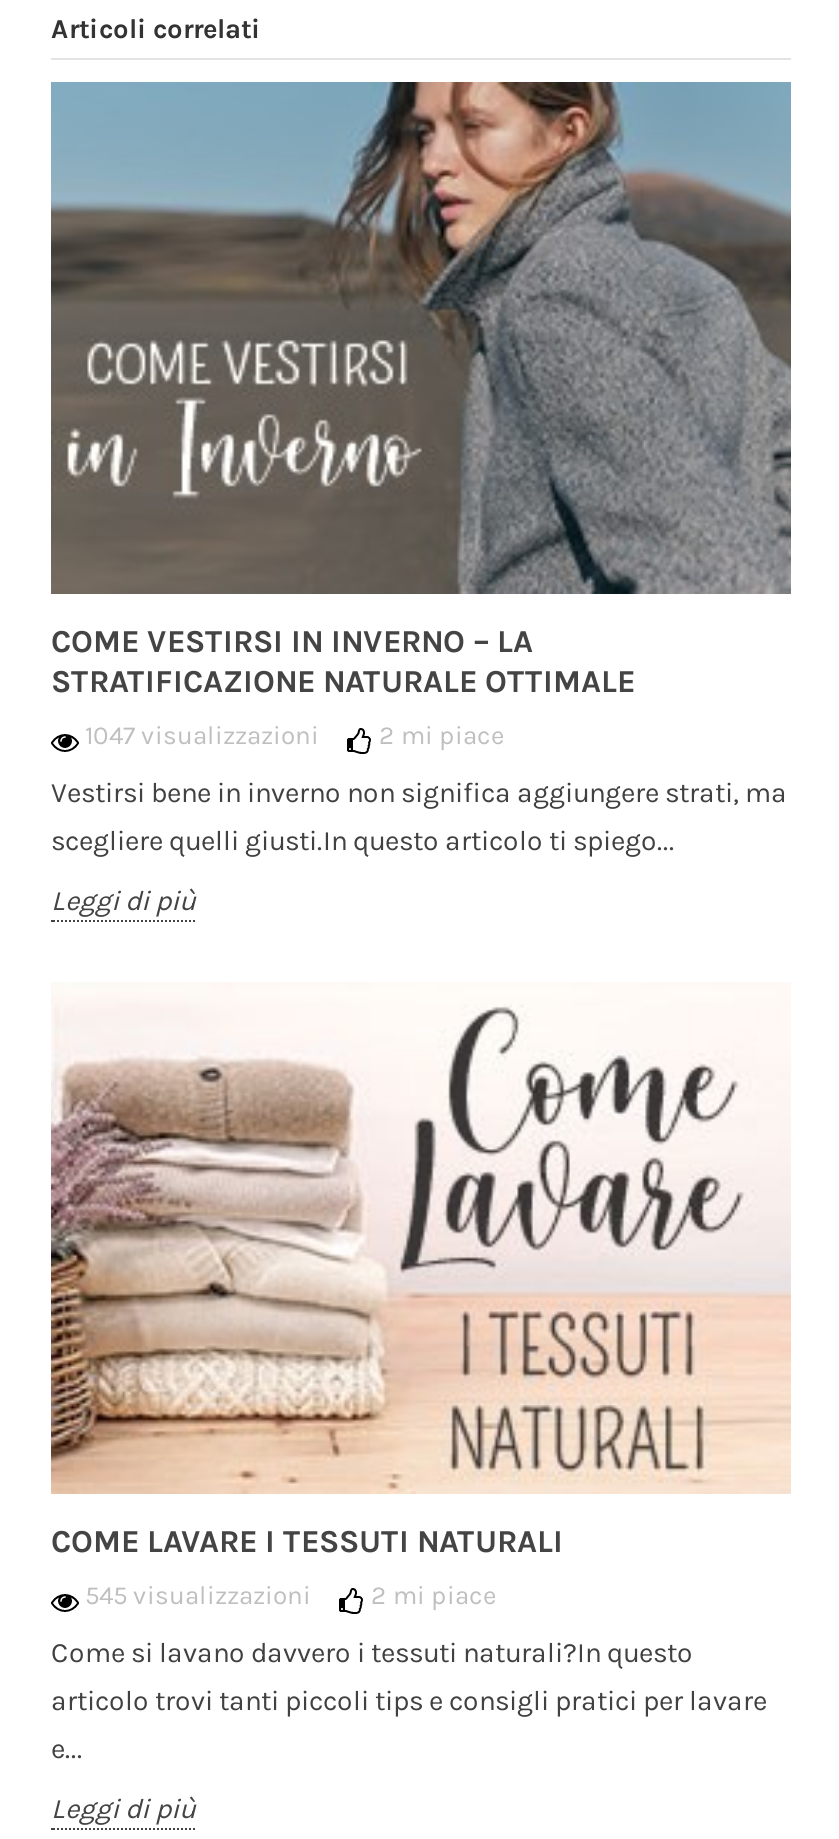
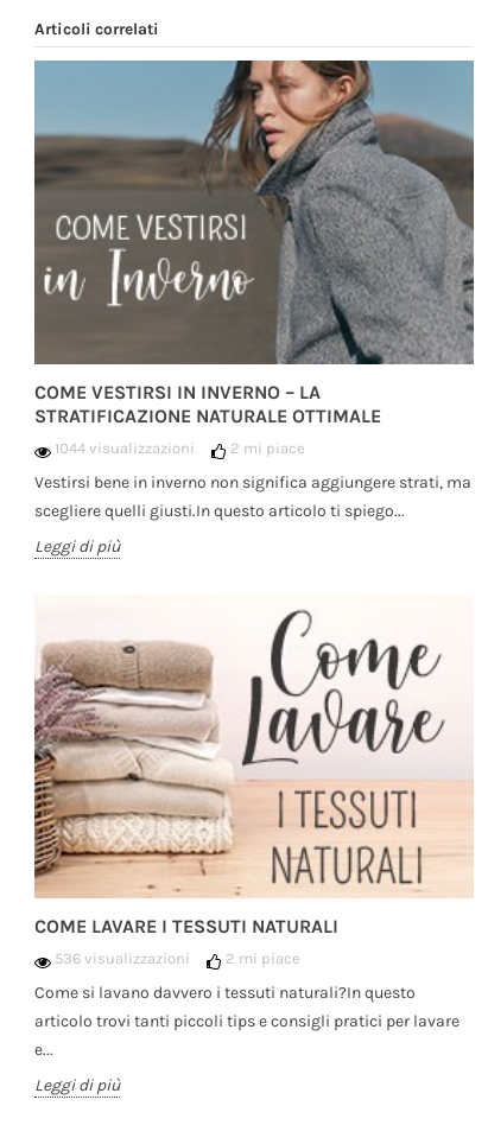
- 1047 visualizzazioni
+ 1044 visualizzazioni

- 545 visualizzazioni
+ 536 visualizzazioni
